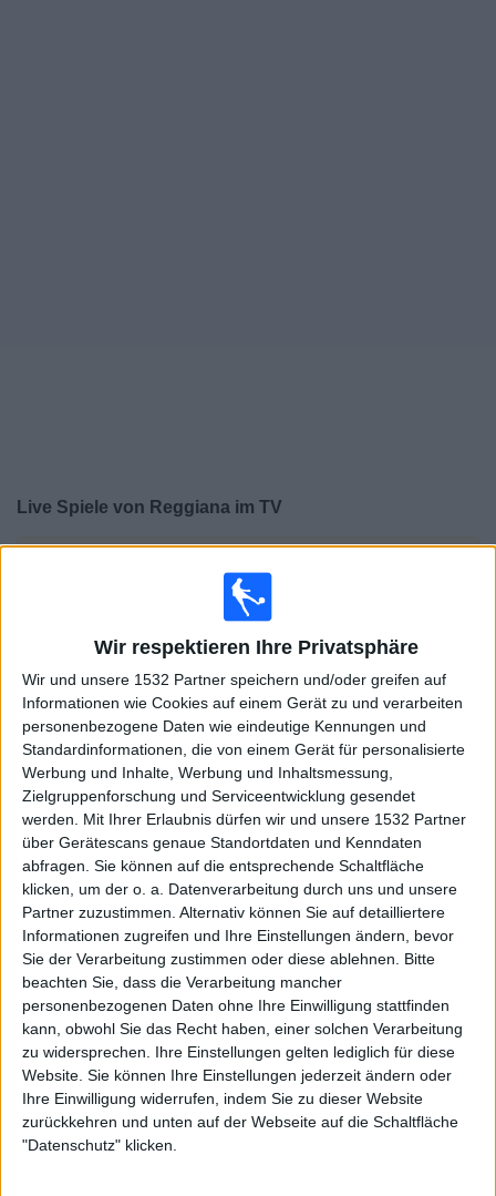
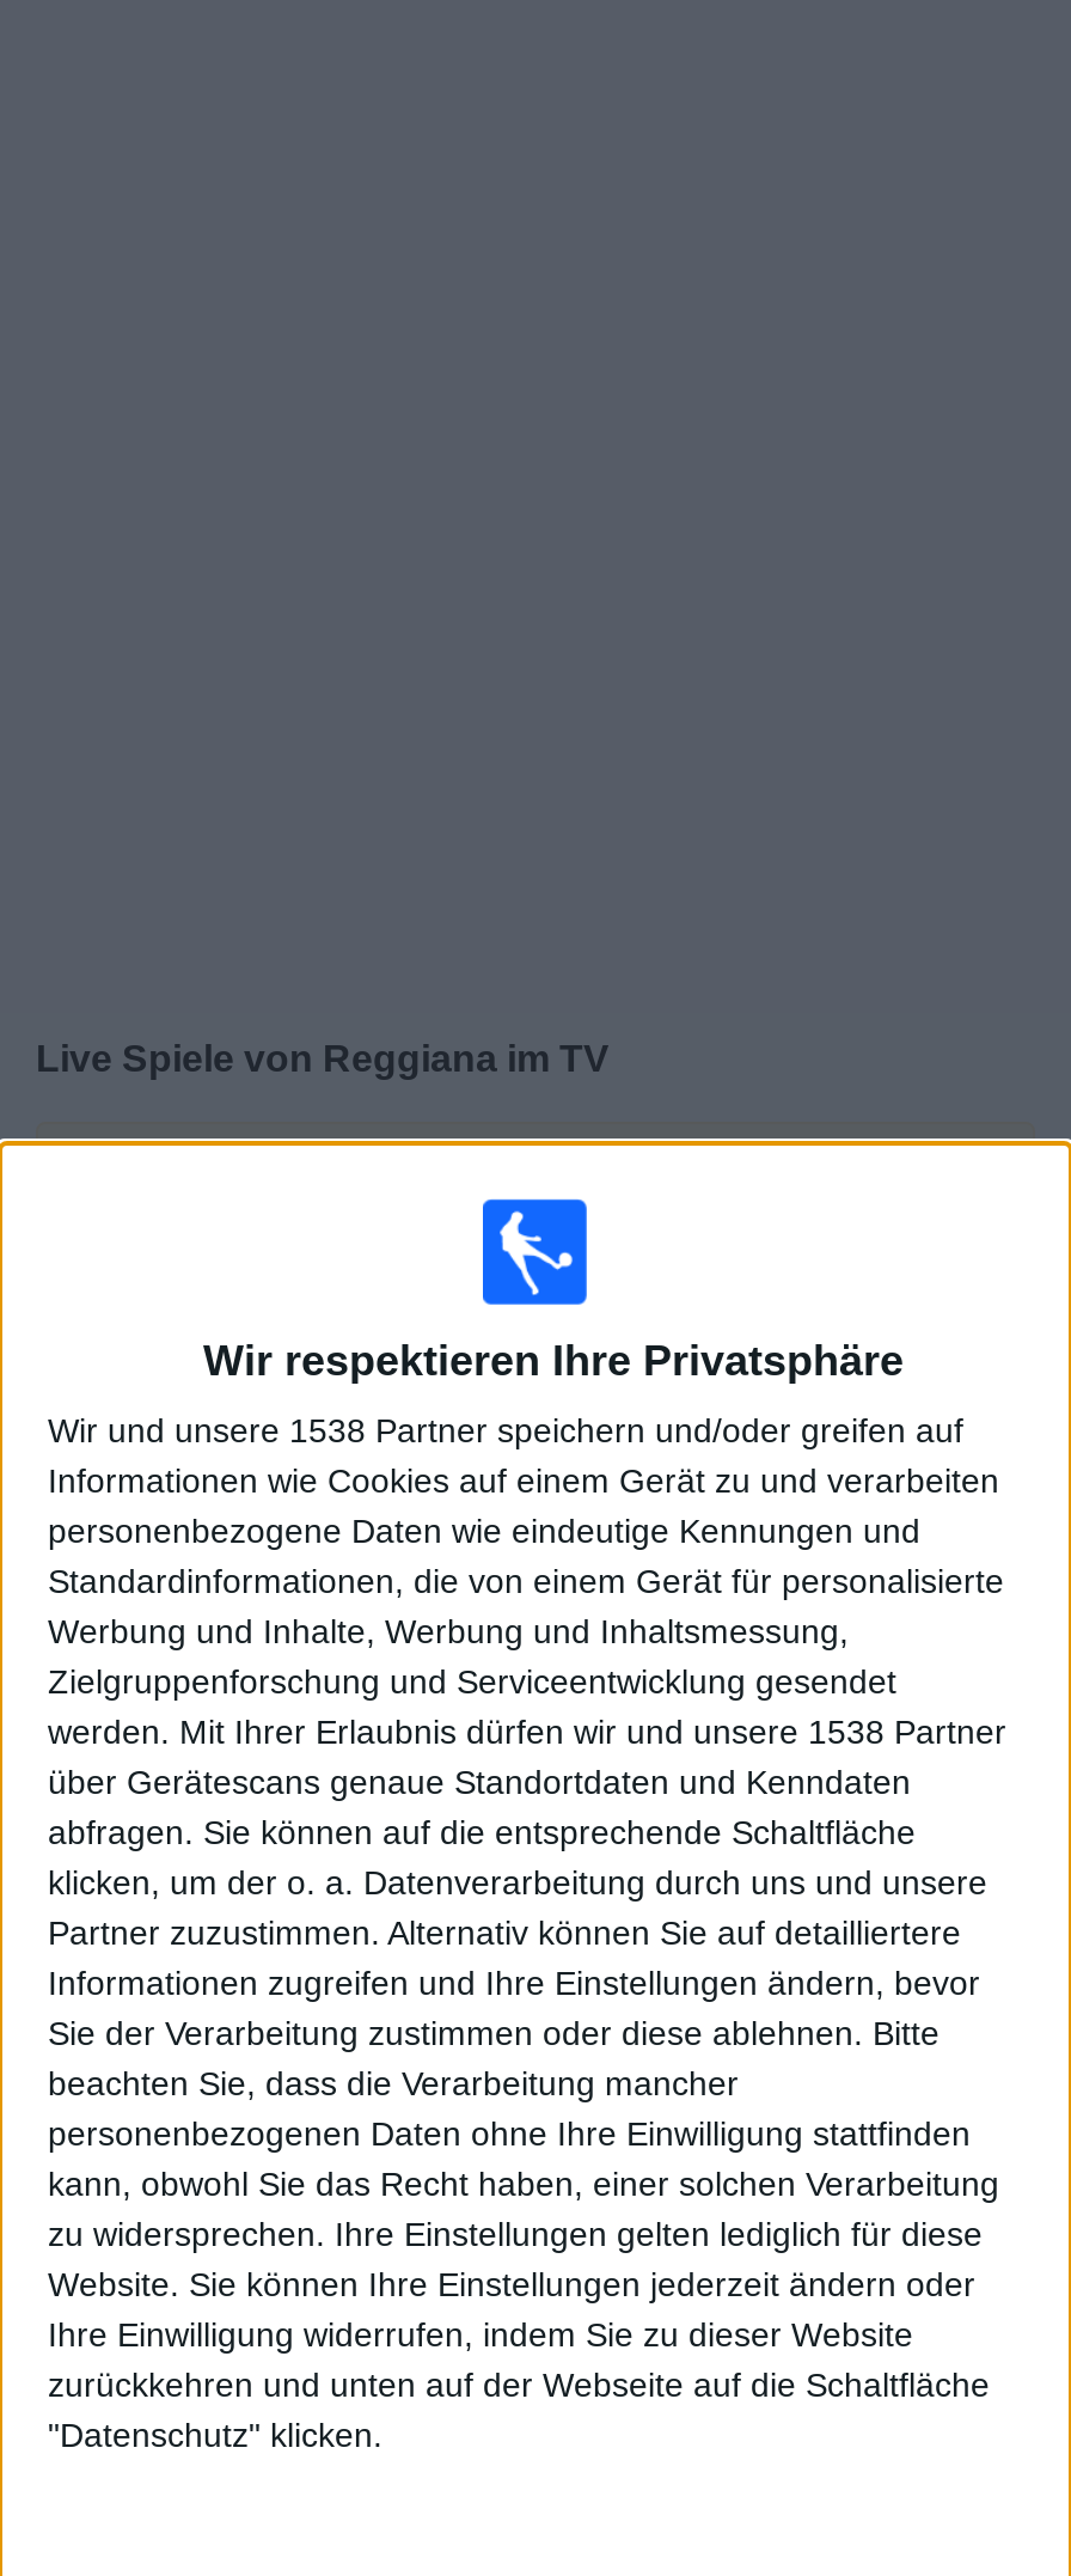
- Wir und unsere 1532 Partner speichern und/oder greifen auf
+ Wir und unsere 1538 Partner speichern und/oder greifen auf

- werden. Mit Ihrer Erlaubnis dürfen wir und unsere 1532 Partner
+ werden. Mit Ihrer Erlaubnis dürfen wir und unsere 1538 Partner
